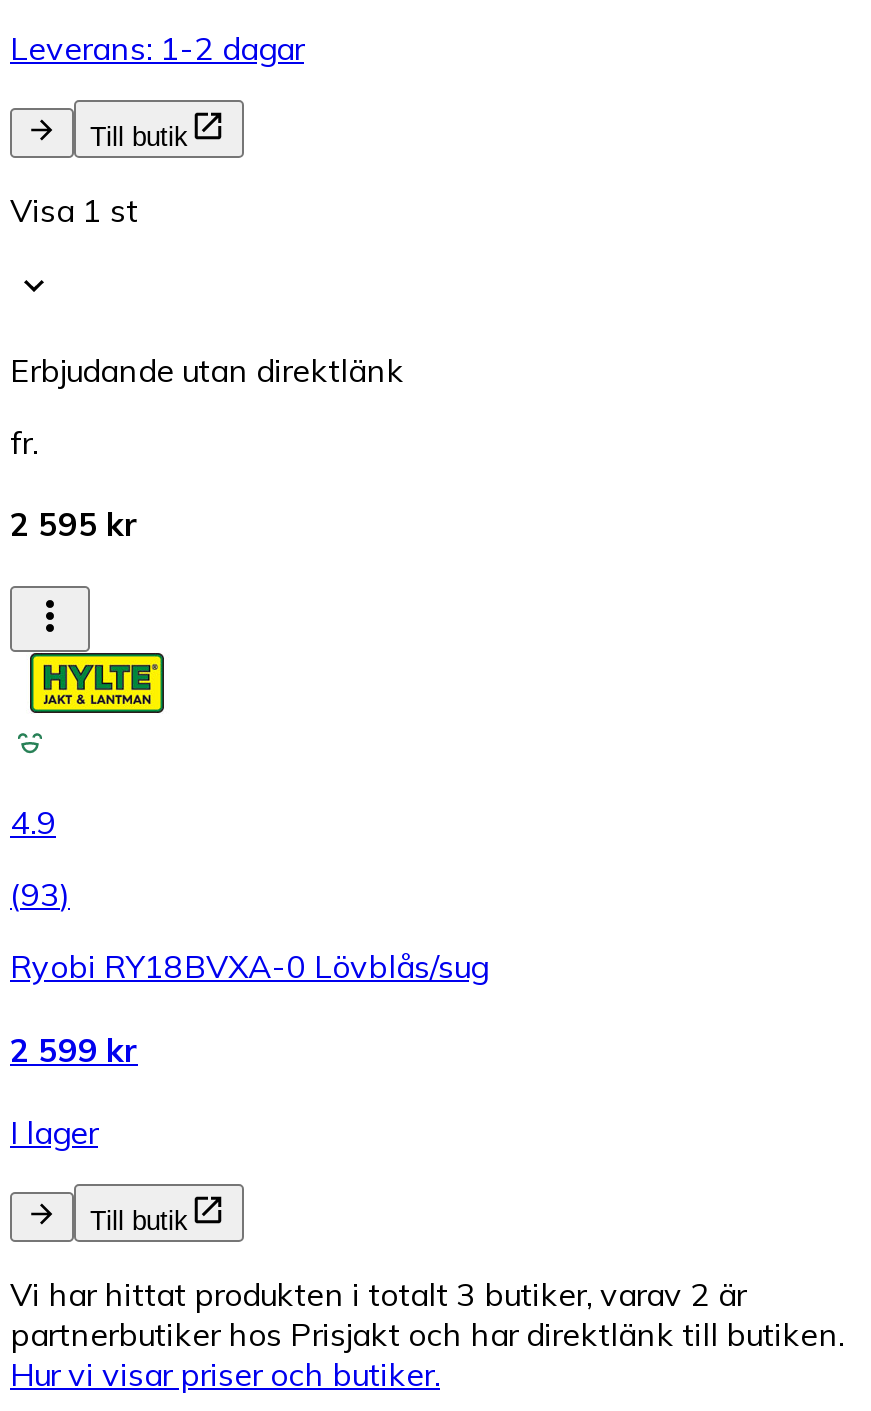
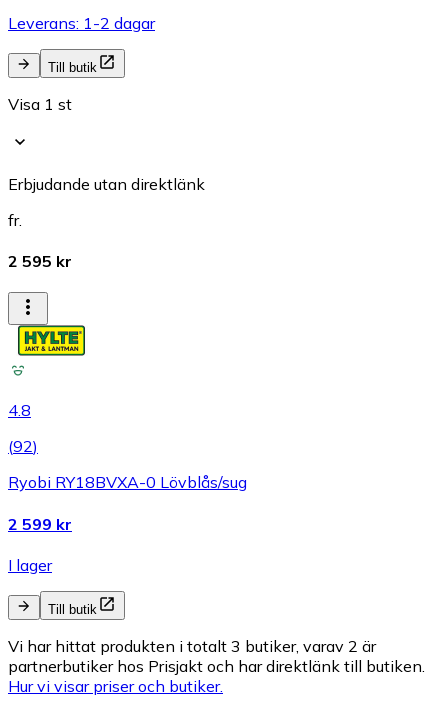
- 4.9
+ 4.8

- (93)
+ (92)
